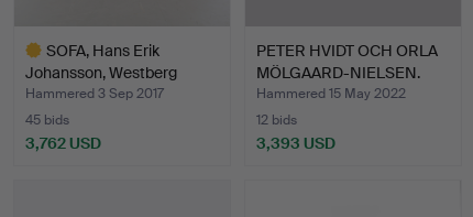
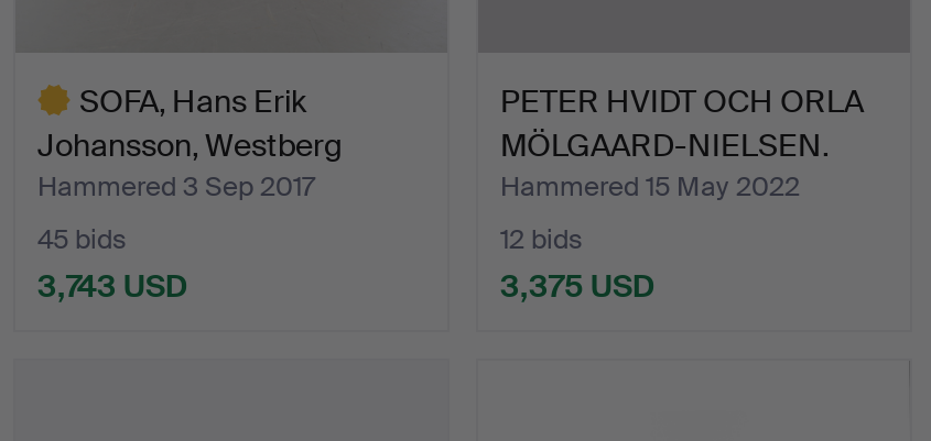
- 3,762 USD
+ 3,743 USD

- 3,393 USD
+ 3,375 USD
